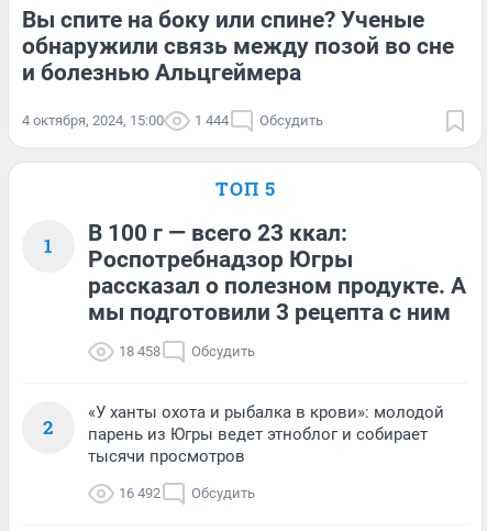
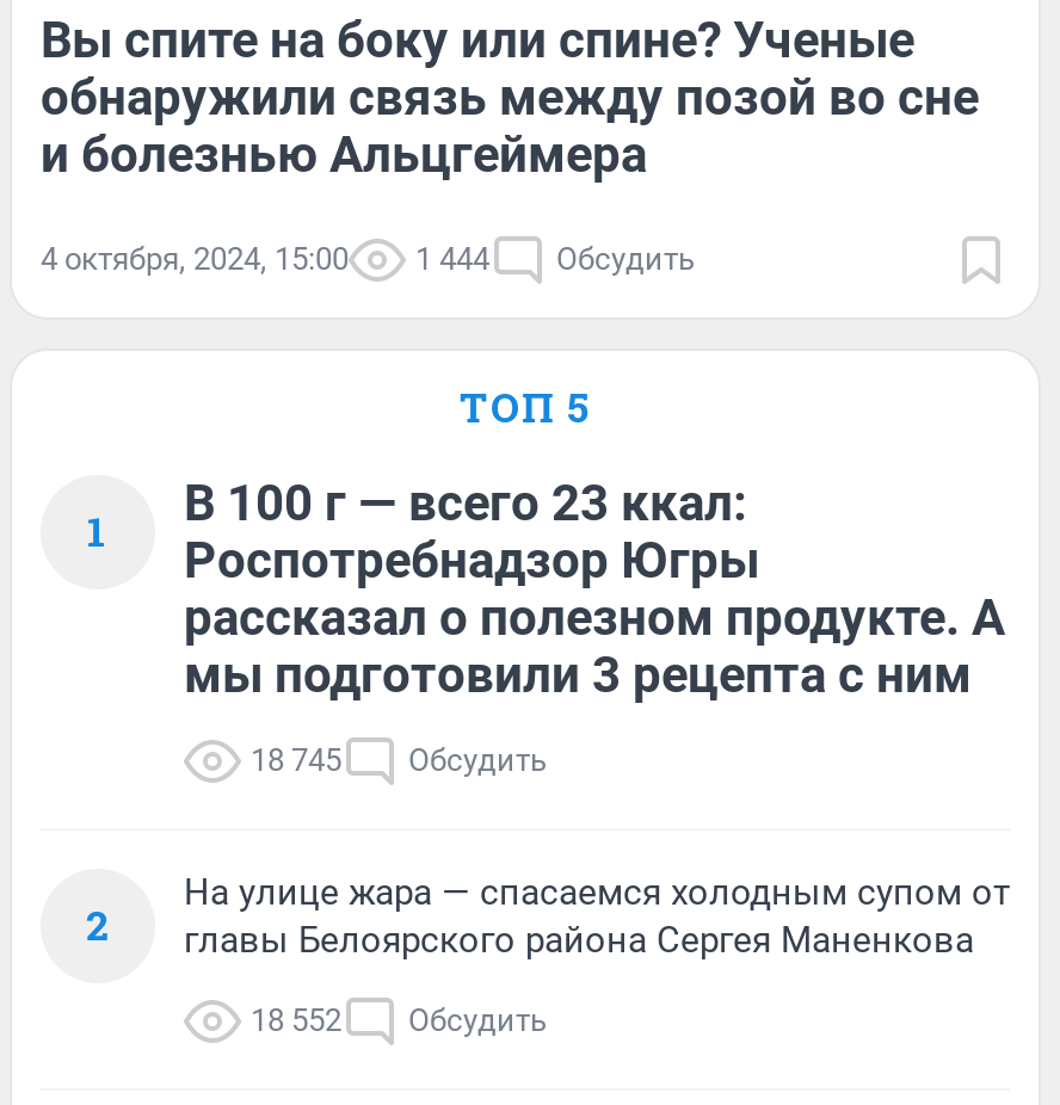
- 18 458 Обсудить
+ 18 745 Обсудить

- «У ханты охота и рыбалка в крови»: молодой
- парень из Югры ведет этноблог и собирает
- тысячи просмотров
+ На улице жара — спасаемся холодным супом от
+ главы Белоярского района Сергея Маненкова

- 16 492 Обсудить
+ 18 552 Обсудить
